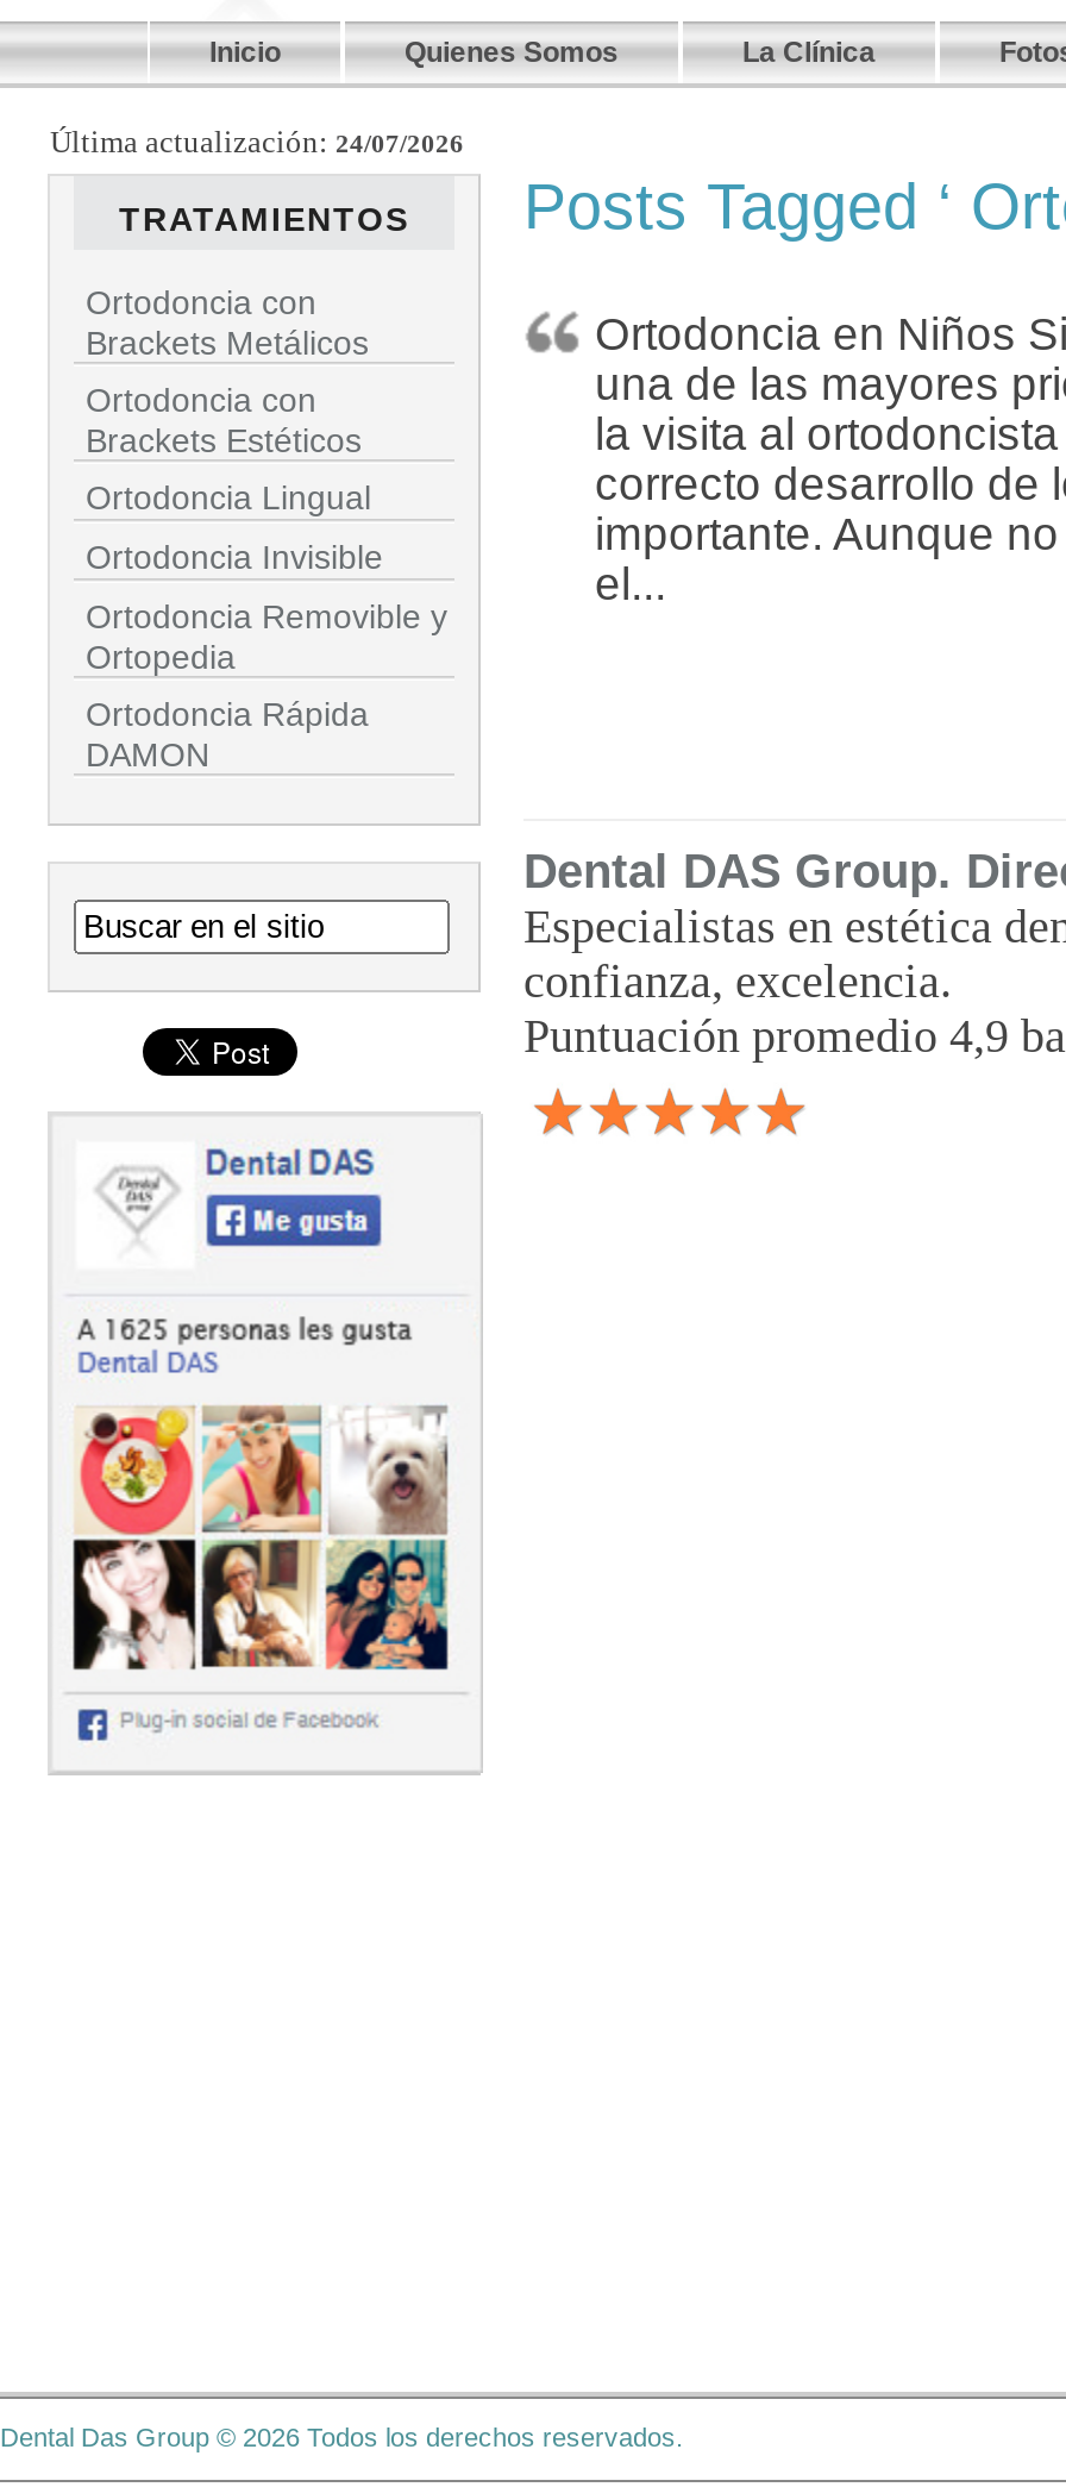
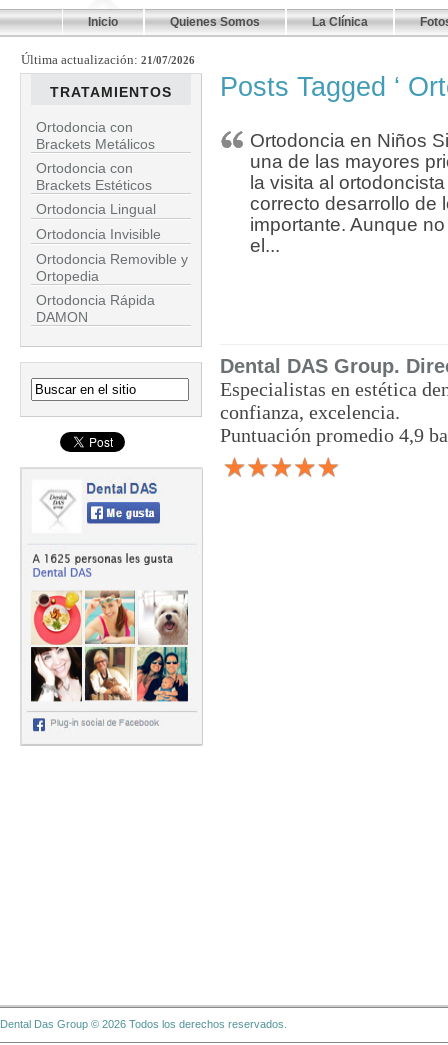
- Última actualización: 24/07/2026
+ Última actualización: 21/07/2026
